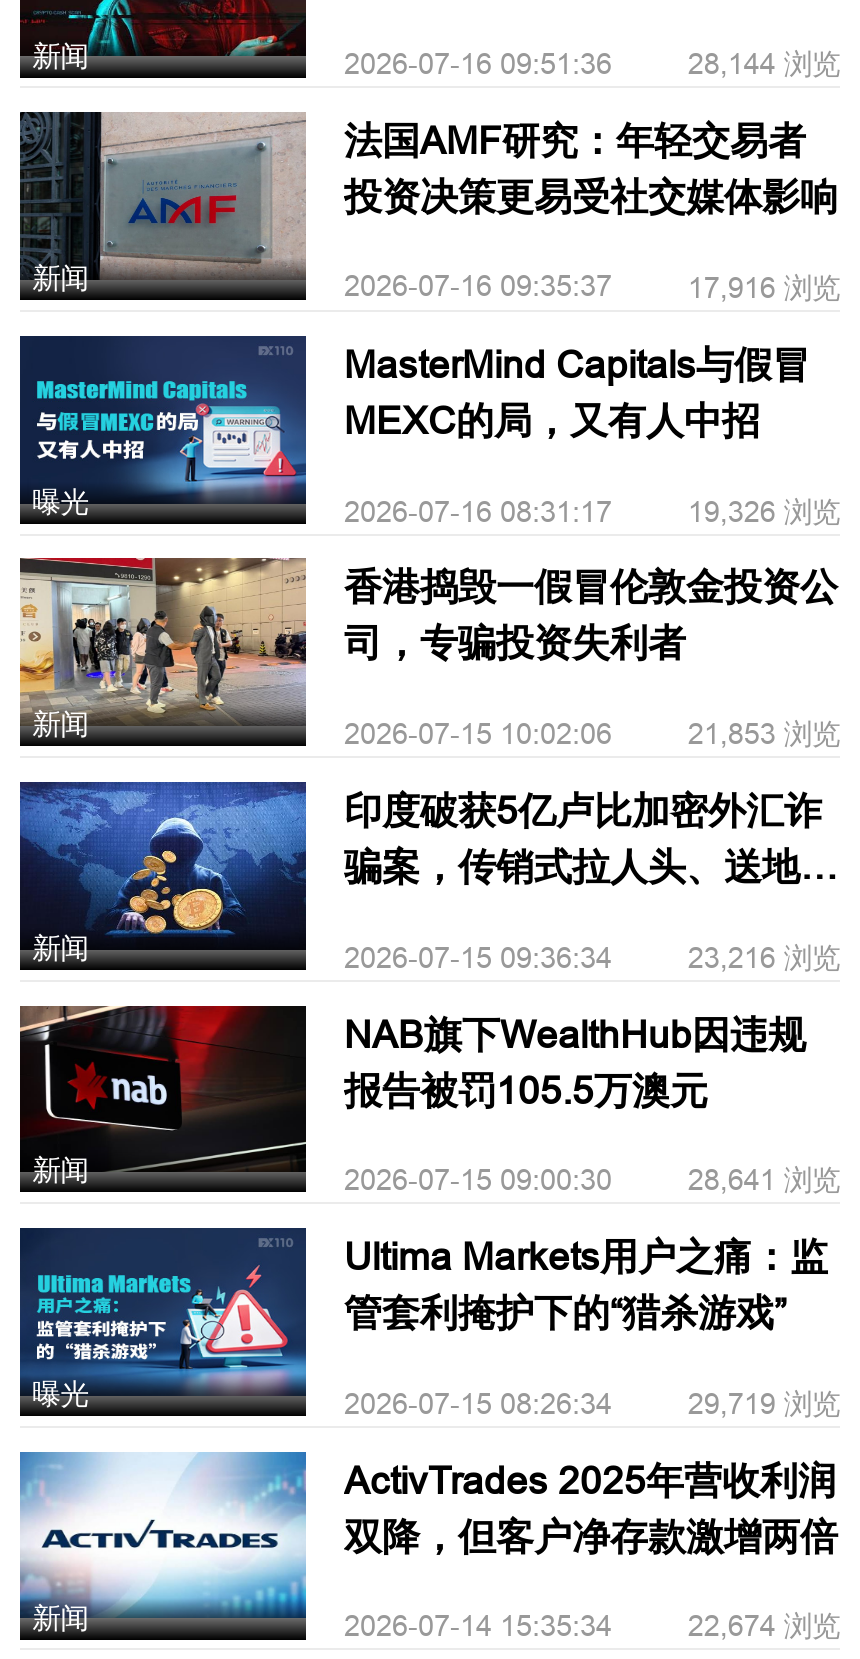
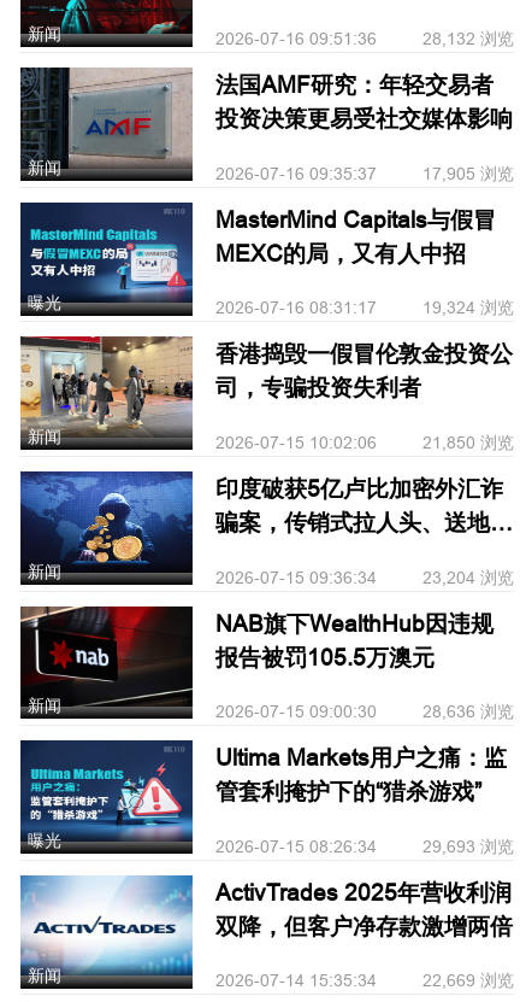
- 28,144 浏览
+ 28,132 浏览

- 17,916 浏览
+ 17,905 浏览

- 19,326 浏览
+ 19,324 浏览

- 21,853 浏览
+ 21,850 浏览

- 23,216 浏览
+ 23,204 浏览

- 28,641 浏览
+ 28,636 浏览

- 29,719 浏览
+ 29,693 浏览

- 22,674 浏览
+ 22,669 浏览
